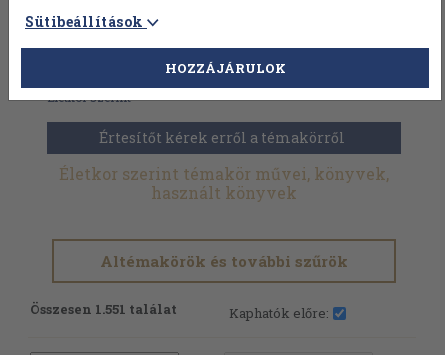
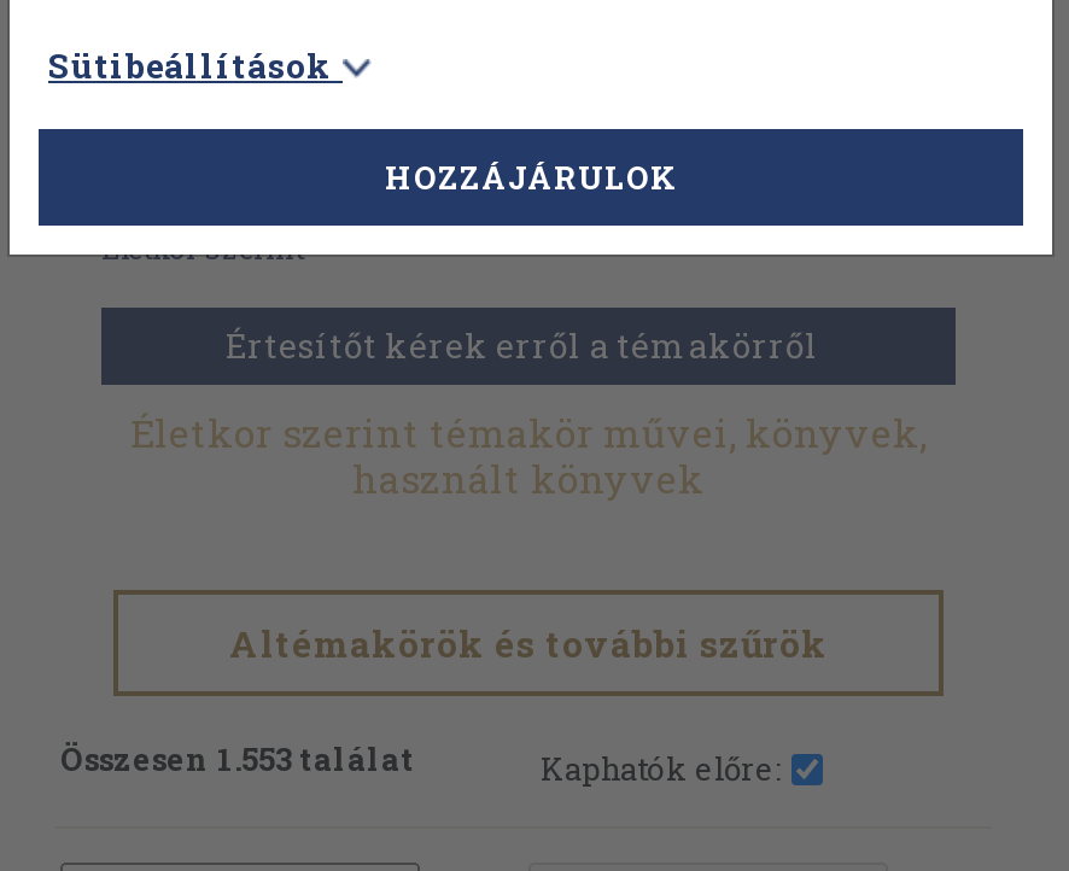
- Összesen 1.551 találat
+ Összesen 1.553 találat
